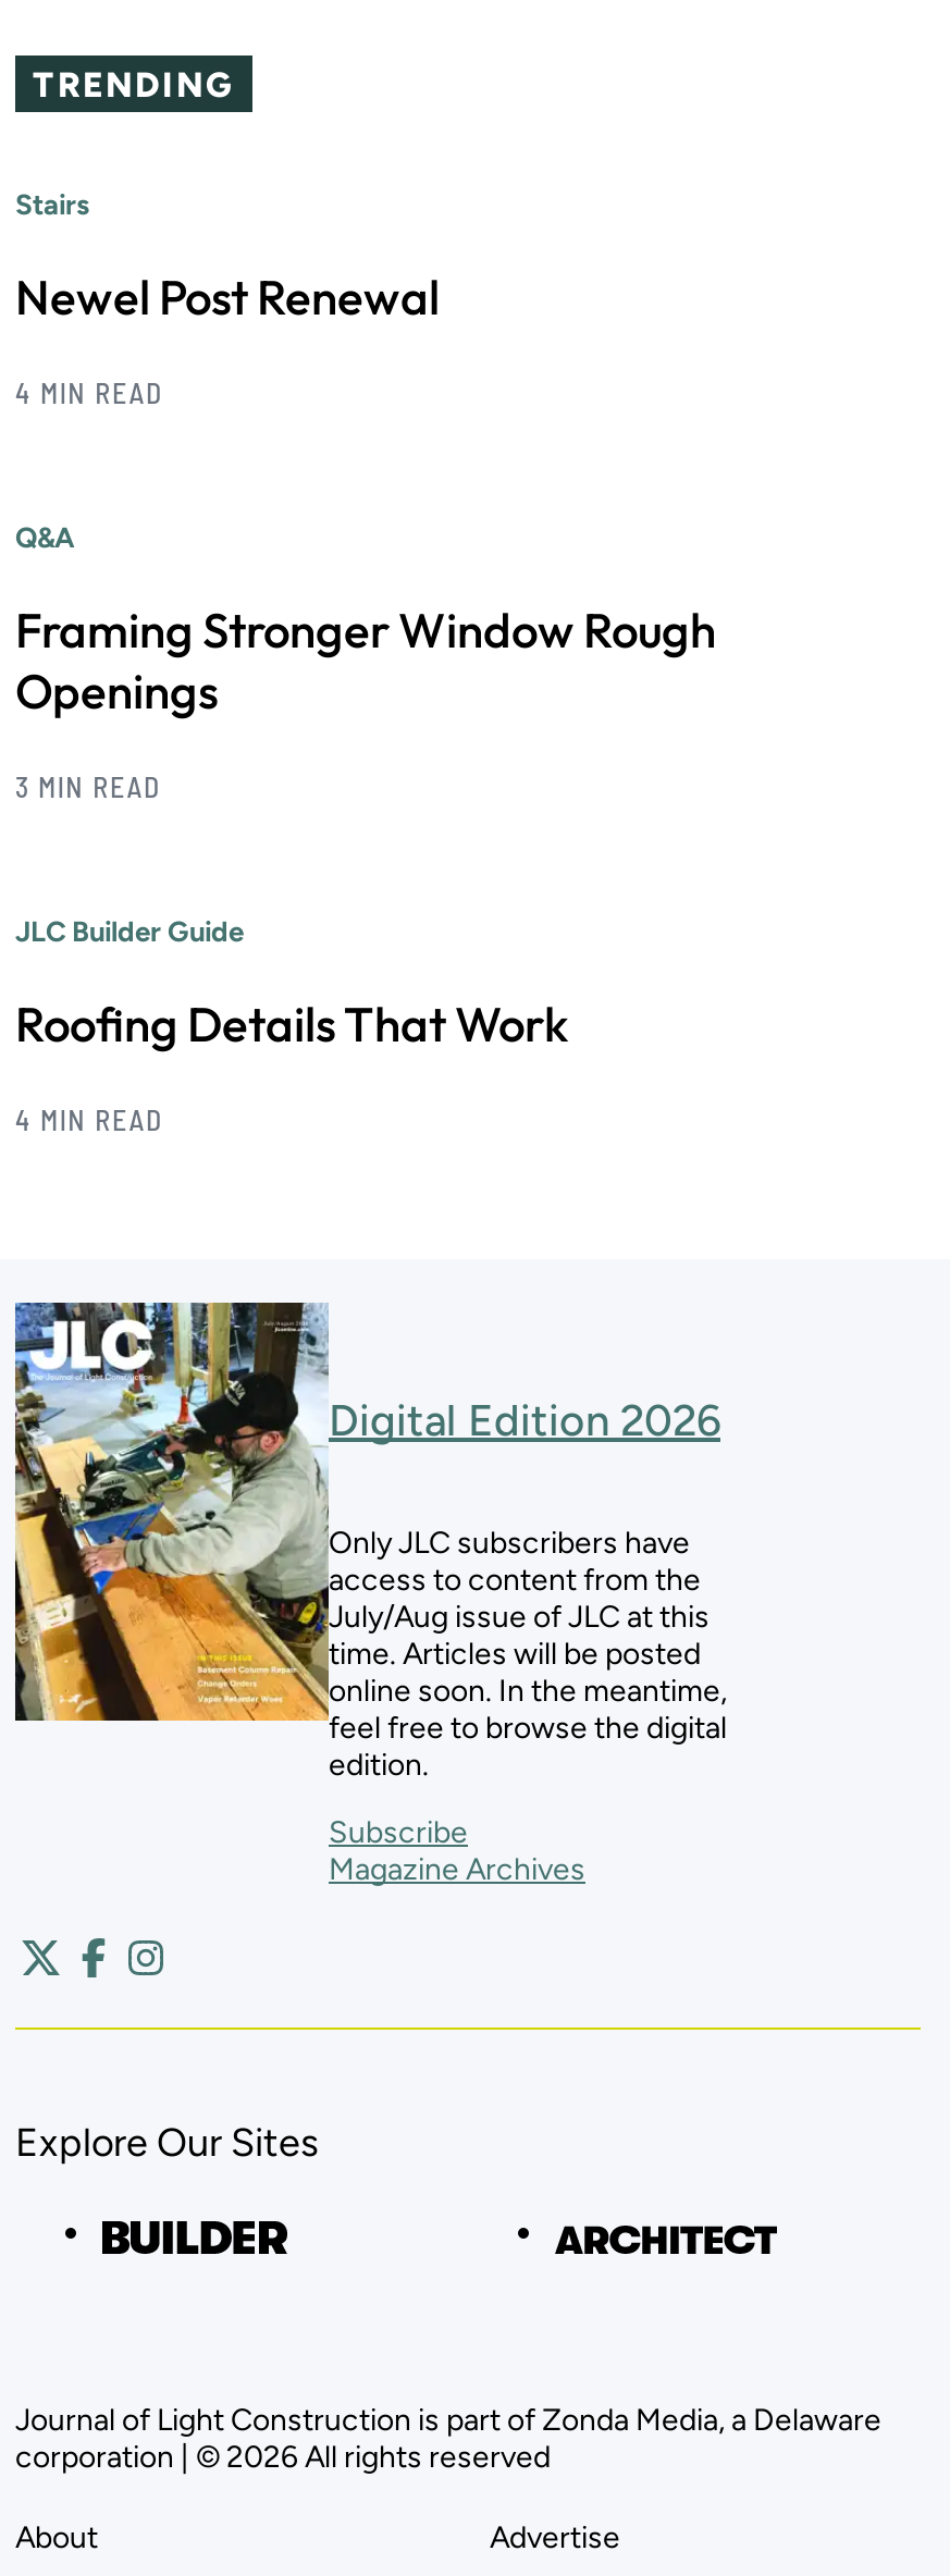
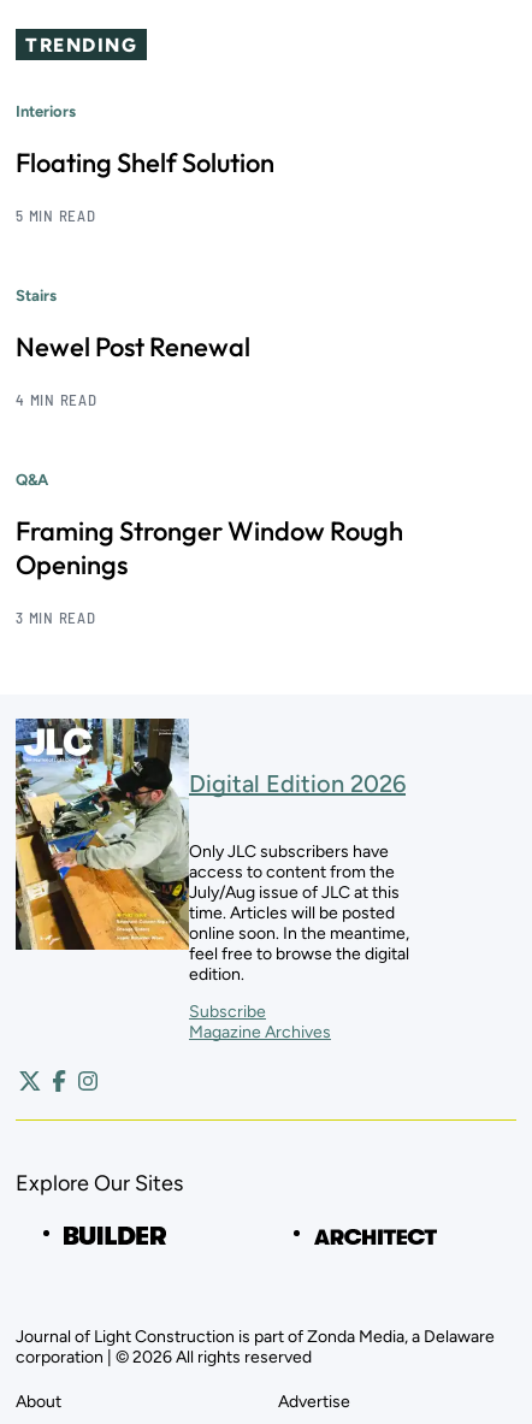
+ Interiors
+ Floating Shelf Solution
+ 5 MIN READ

moved down: Stairs | Newel Post Renewal | 4 MIN READ | Q&A | Framing Stronger Window Rough | Openings | 3 MIN READ

- JLC Builder Guide
- Roofing Details That Work
- 4 MIN READ
